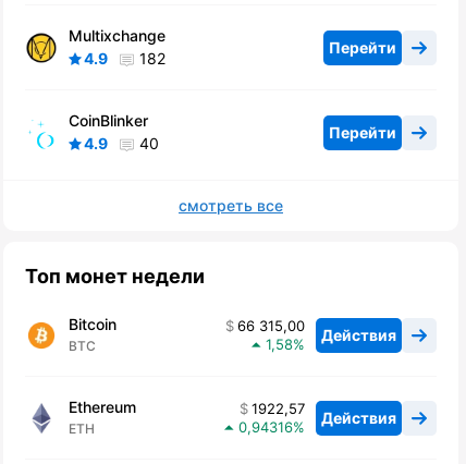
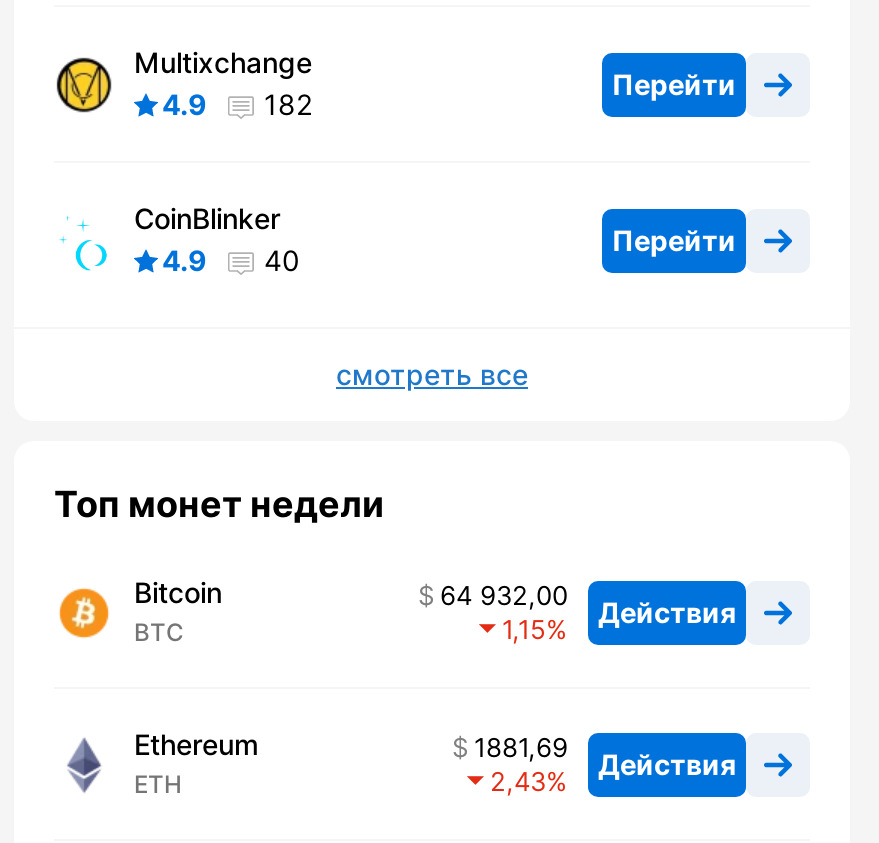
- 66 315,00 Действия
+ 64 932,00 Действия

- 1,58
+ 1,15

- 1922,57 Действия
+ 1881,69 Действия

- 0,94316
+ 2,43
